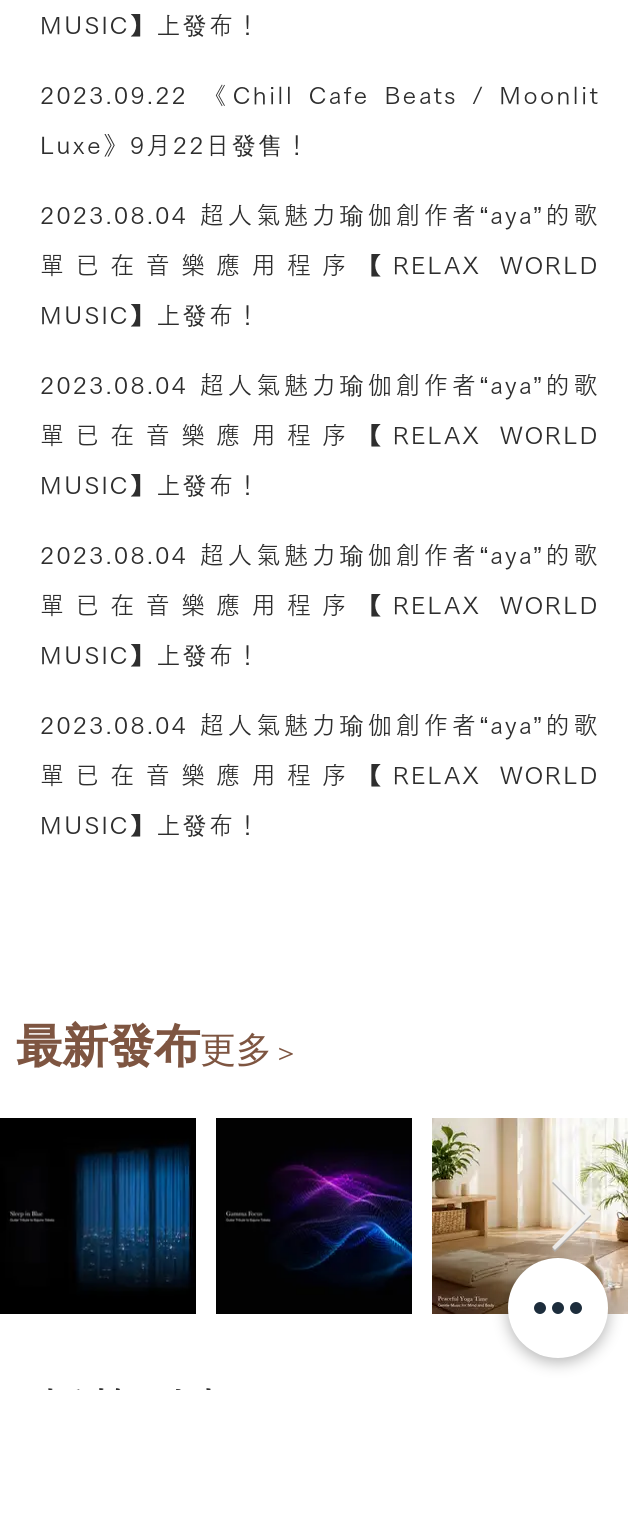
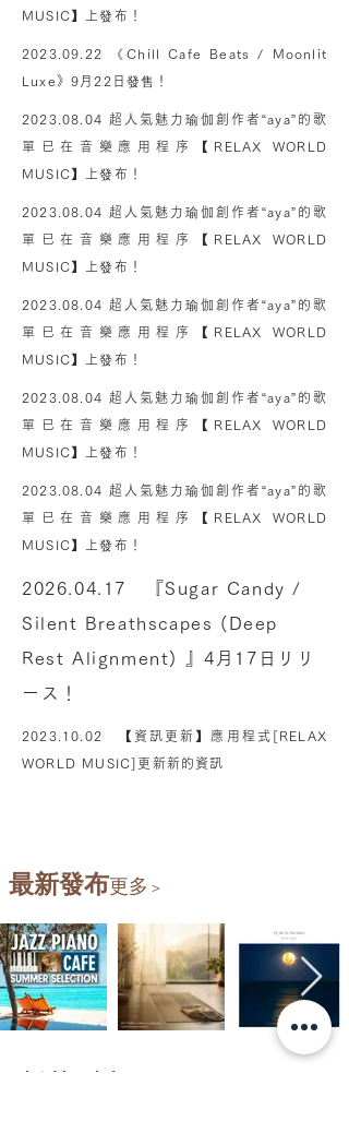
+ 2023.08.04 超人氣魅力瑜伽創作者“aya”的歌
+ 單已在音樂應用程序【RELAX WORLD
+ MUSIC】上發布！
+ 2026.04.17『Sugar Candy /
+ Silent Breathscapes (Deep
+ Rest Alignment) 』4月17日リリ
+ ース！
+ 2023.10.02
+ 【資訊更新】應用程式[RELAX
+ WORLD MUSIC]更新新的資訊

- [image]
+ [image]

- [image]
+ [image]

- [image]
+ [image]
